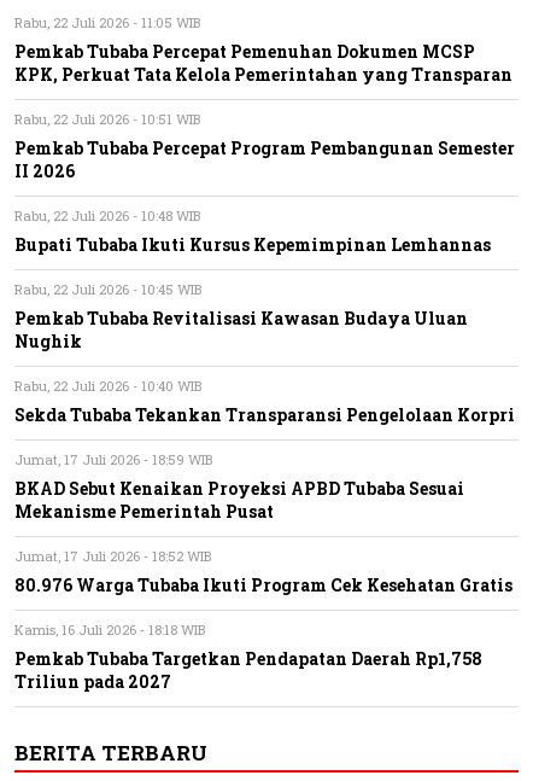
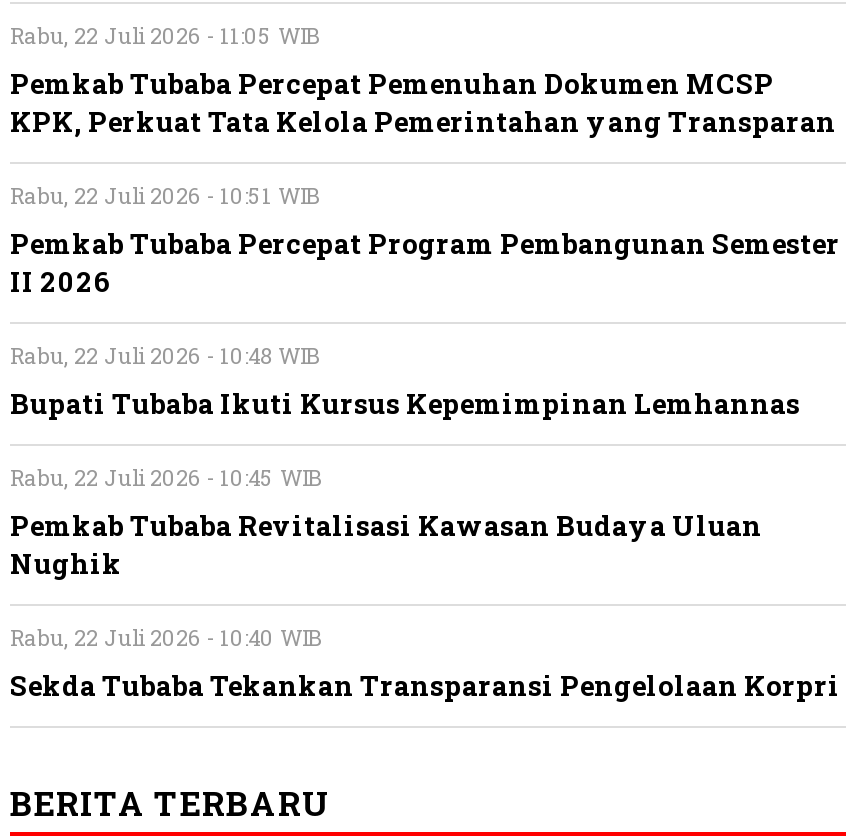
- Jumat, 17 Juli 2026 - 18:59 WIB
- BKAD Sebut Kenaikan Proyeksi APBD Tubaba Sesuai
- Mekanisme Pemerintah Pusat
- Jumat, 17 Juli 2026 - 18:52 WIB
- 80.976 Warga Tubaba Ikuti Program Cek Kesehatan Gratis
- Kamis, 16 Juli 2026 - 18:18 WIB
- Pemkab Tubaba Targetkan Pendapatan Daerah Rp1,758
- Triliun pada 2027
